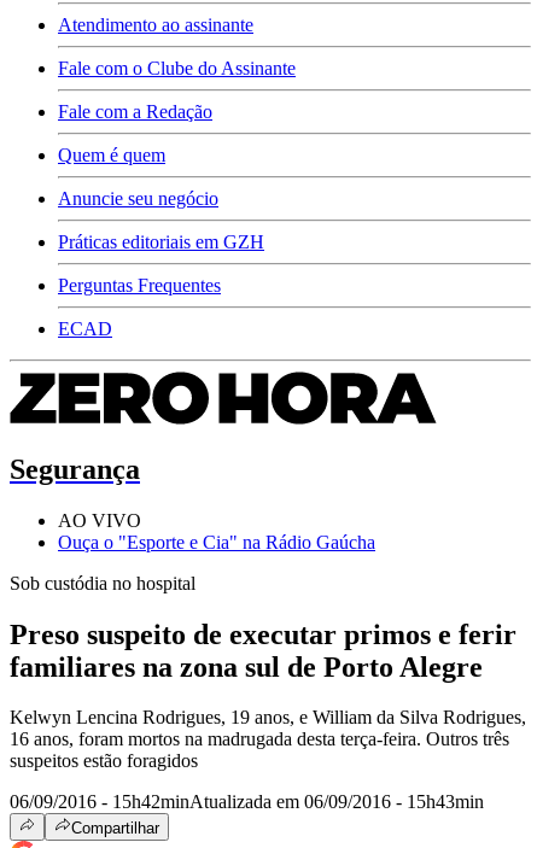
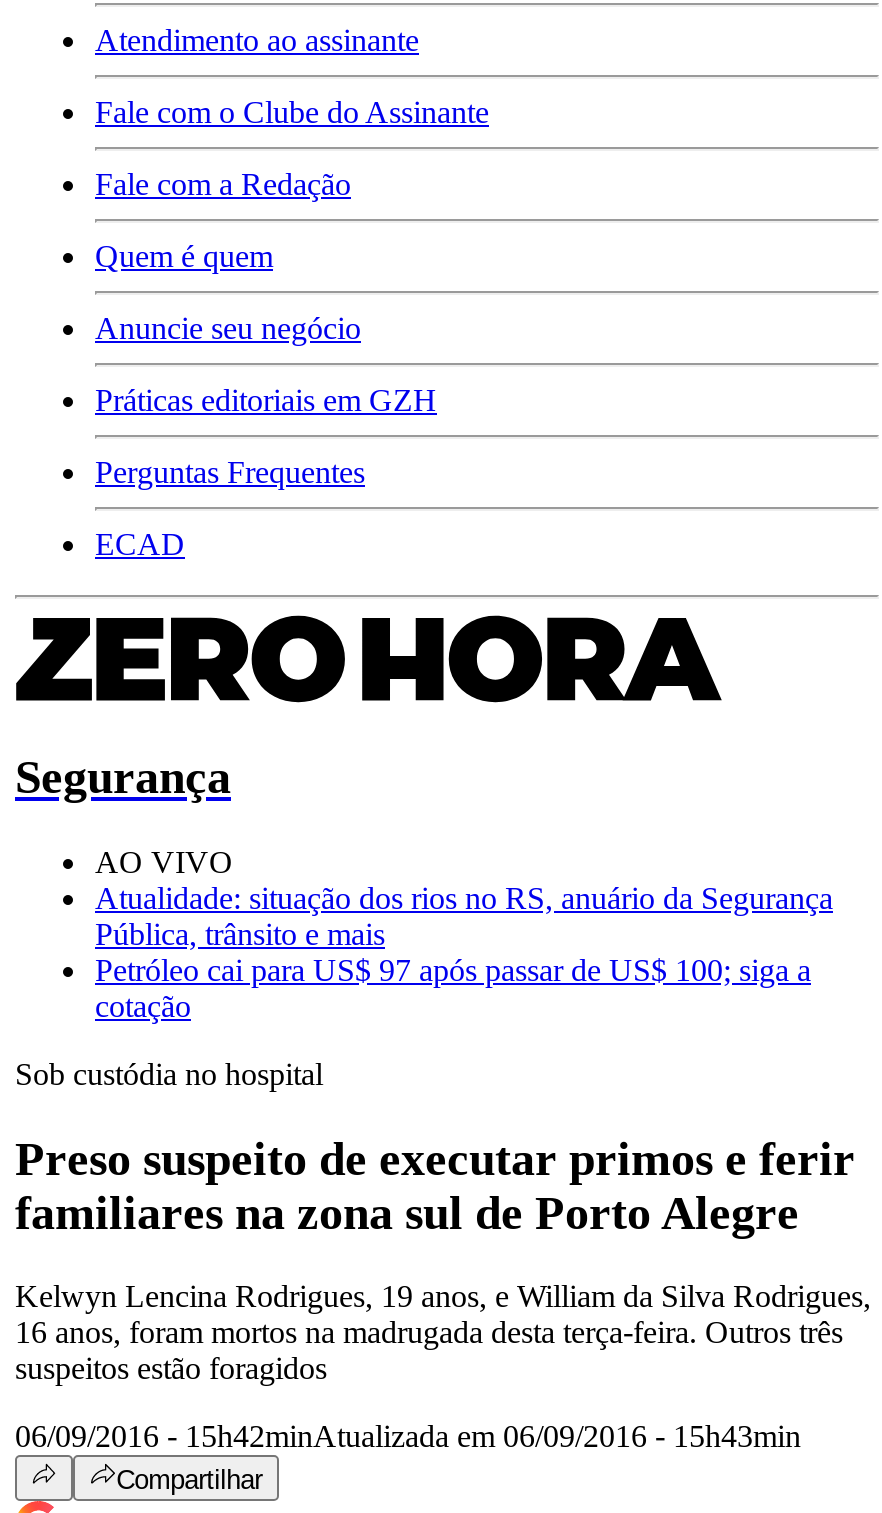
- Ouça o "Esporte e Cia" na Rádio Gaúcha
+ Atualidade: situação dos rios no RS, anuário da Segurança
+ Pública, trânsito e mais
+ Petróleo cai para US$ 97 após passar de US$ 100; siga a
+ cotação
